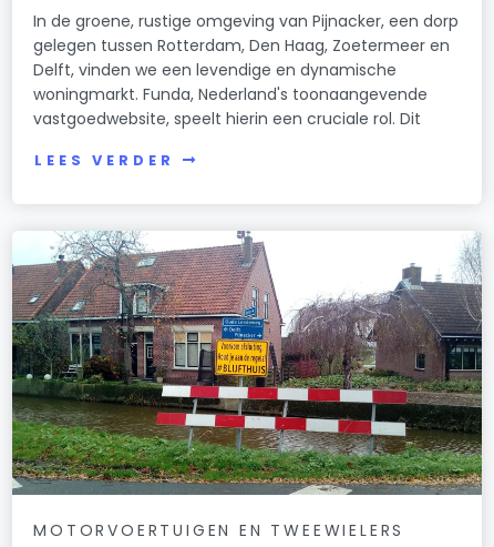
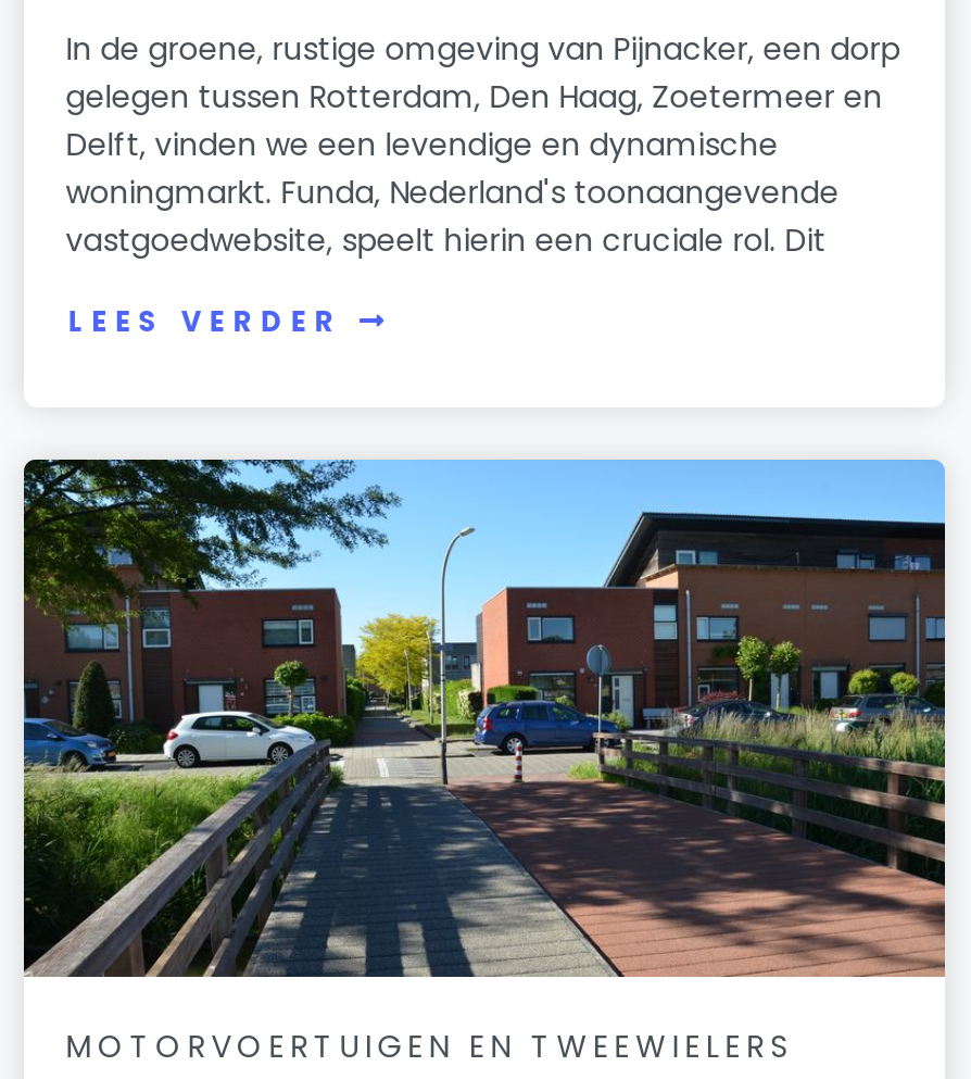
- [image]
+ [image]
